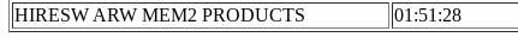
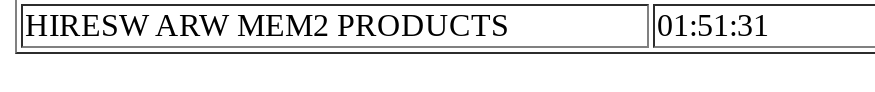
- 01:51:28
+ 01:51:31
